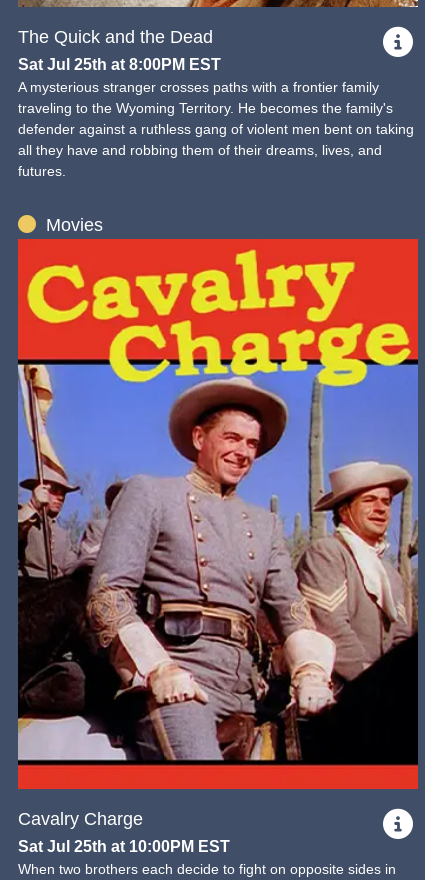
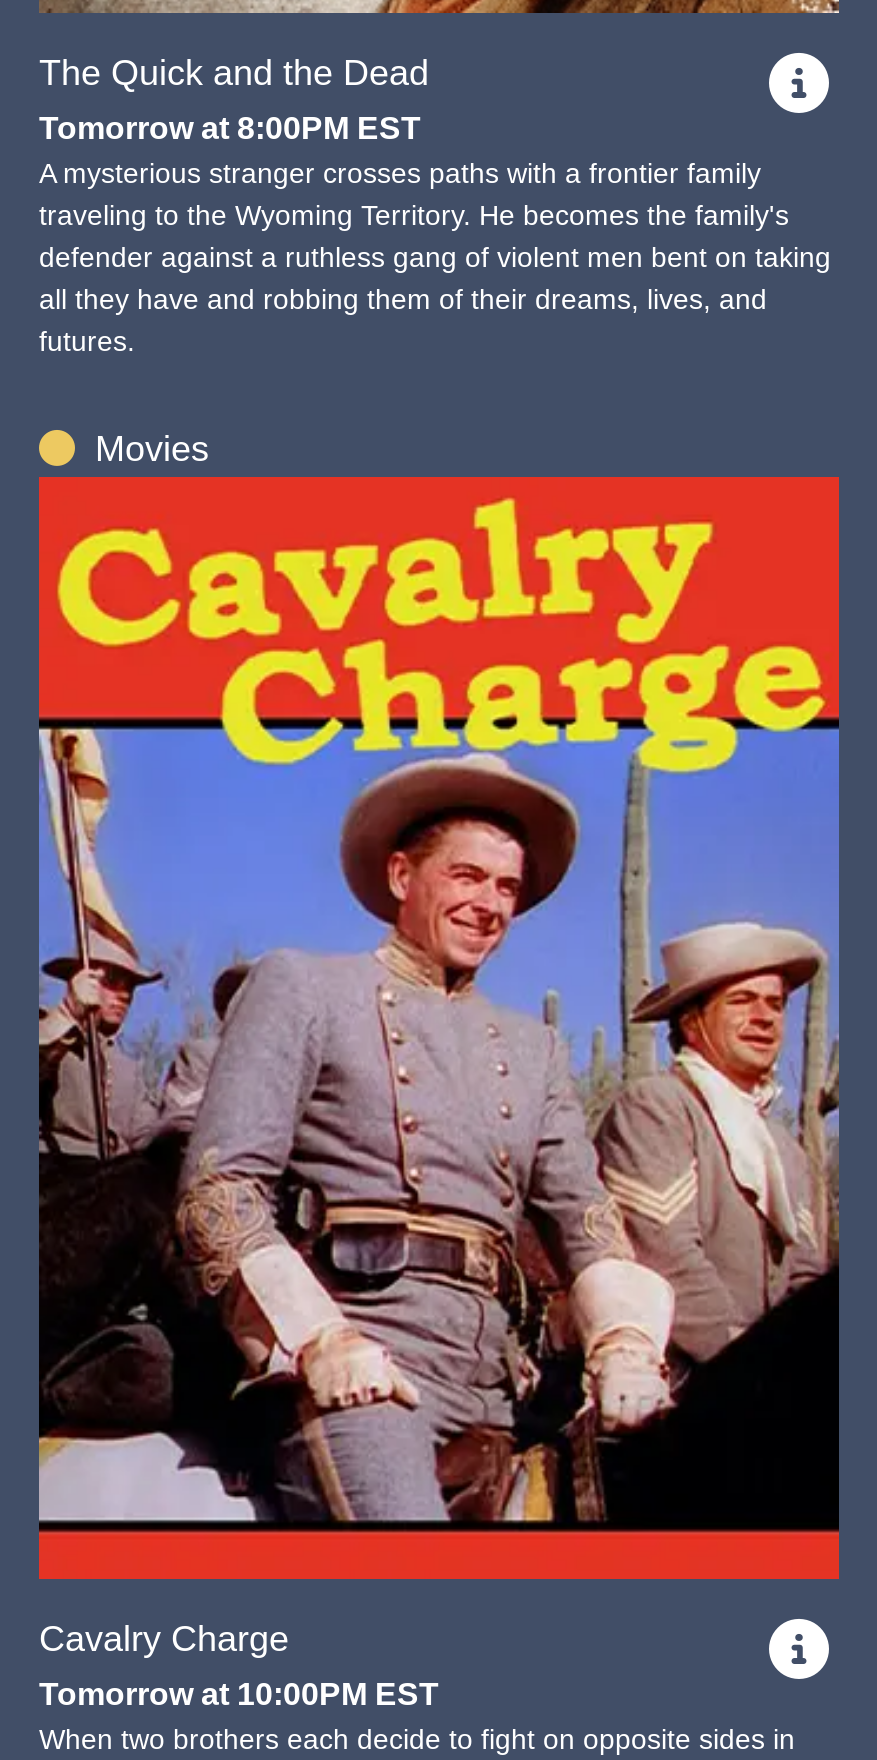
- Sat Jul 25th at 8:00PM EST
+ Tomorrow at 8:00PM EST

- Sat Jul 25th at 10:00PM EST
+ Tomorrow at 10:00PM EST
